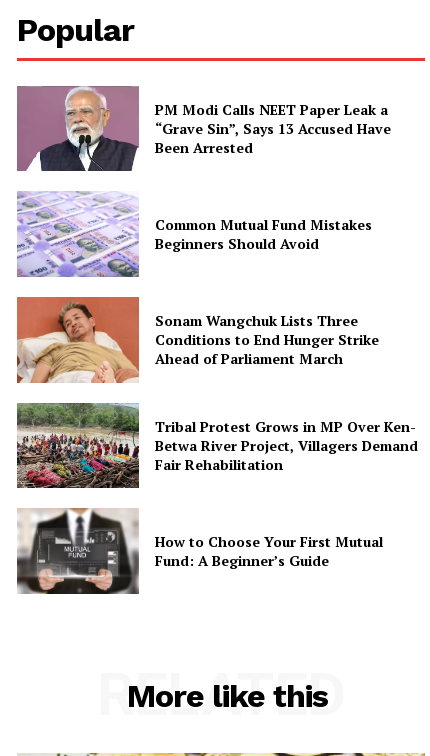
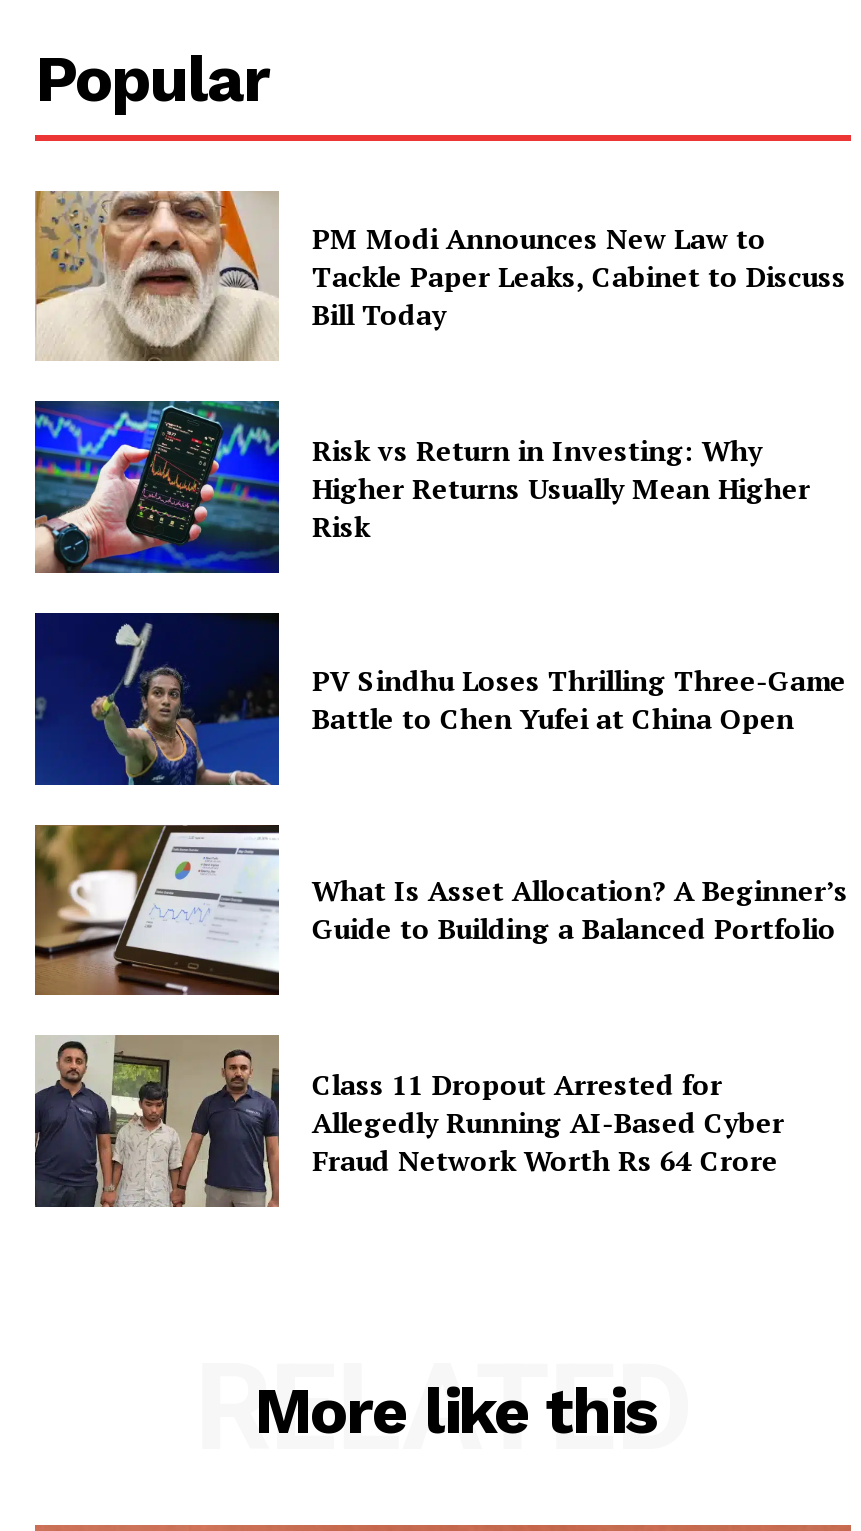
- [image]
- PM Modi Calls NEET Paper Leak a
- “Grave Sin”, Says 13 Accused Have
- Been Arrested
+ [image]
+ PM Modi Announces New Law to
+ Tackle Paper Leaks, Cabinet to Discuss
+ Bill Today

- [image]
- Common Mutual Fund Mistakes
- Beginners Should Avoid
+ [image]
+ Risk vs Return in Investing: Why
+ Higher Returns Usually Mean Higher
+ Risk

- [image]
- Sonam Wangchuk Lists Three
- Conditions to End Hunger Strike
- Ahead of Parliament March
+ [image]
+ PV Sindhu Loses Thrilling Three-Game
+ Battle to Chen Yufei at China Open

- [image]
- Tribal Protest Grows in MP Over Ken-
- Betwa River Project, Villagers Demand
- Fair Rehabilitation
+ [image]
+ What Is Asset Allocation? A Beginner’s
+ Guide to Building a Balanced Portfolio

- [image]
- How to Choose Your First Mutual
- Fund: A Beginner’s Guide
+ [image]
+ Class 11 Dropout Arrested for
+ Allegedly Running AI-Based Cyber
+ Fraud Network Worth Rs 64 Crore
